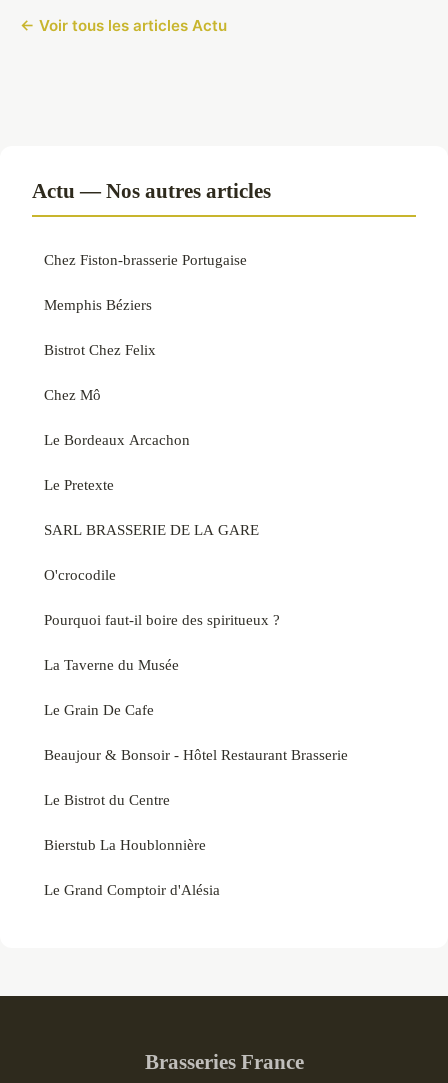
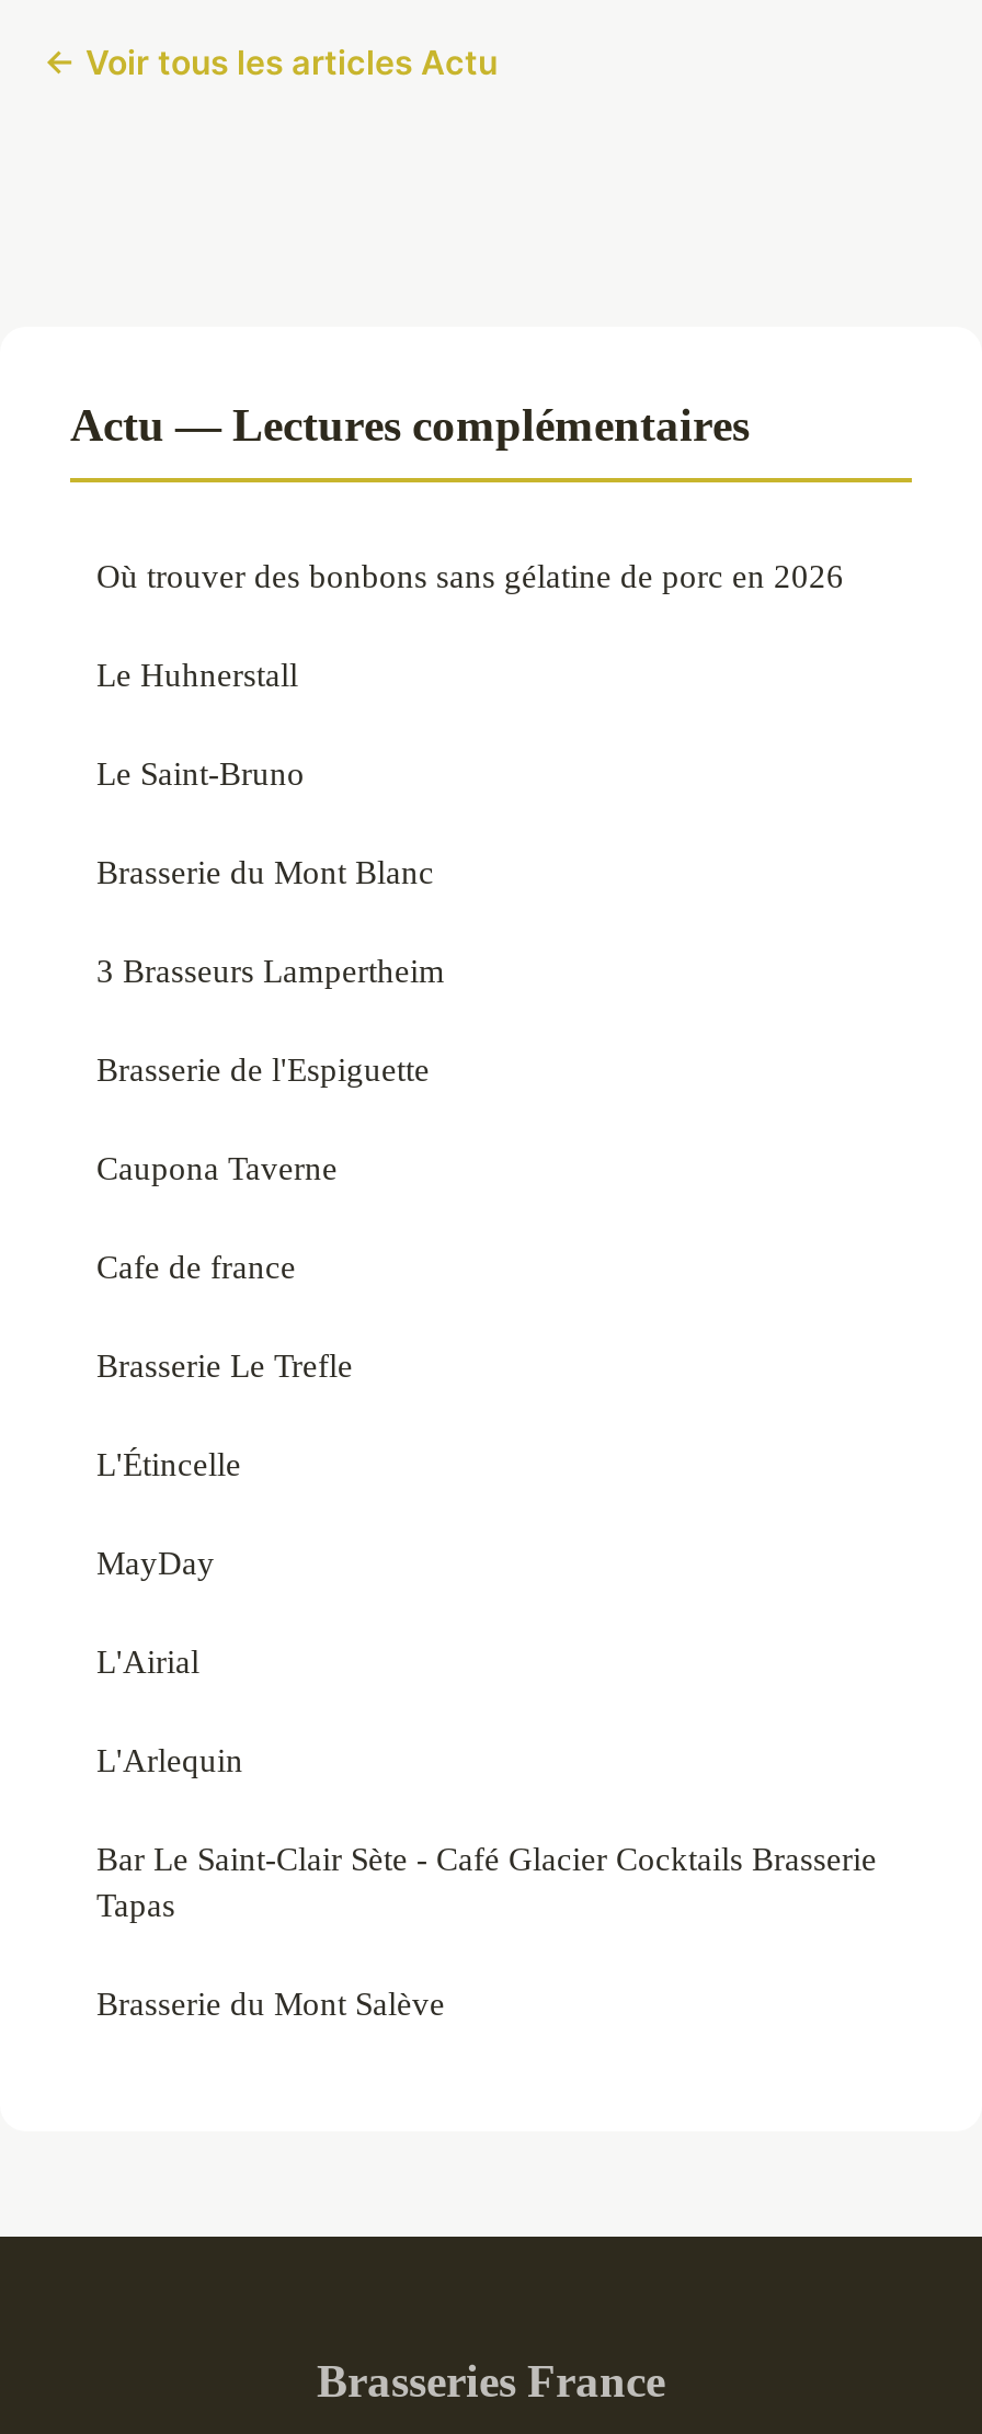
- Actu — Nos autres articles
+ Actu — Lectures complémentaires

- Chez Fiston-brasserie Portugaise
+ Où trouver des bonbons sans gélatine de porc en 2026

- Memphis Béziers
+ Le Huhnerstall

- Bistrot Chez Felix
+ Le Saint-Bruno

- Chez Mô
+ Brasserie du Mont Blanc

- Le Bordeaux Arcachon
+ 3 Brasseurs Lampertheim

- Le Pretexte
+ Brasserie de l'Espiguette

- SARL BRASSERIE DE LA GARE
+ Caupona Taverne

- O'crocodile
+ Cafe de france

- Pourquoi faut-il boire des spiritueux ?
+ Brasserie Le Trefle

- La Taverne du Musée
+ L'Étincelle

- Le Grain De Cafe
+ MayDay

- Beaujour & Bonsoir - Hôtel Restaurant Brasserie
+ L'Airial

- Le Bistrot du Centre
+ L'Arlequin

- Bierstub La Houblonnière
+ Bar Le Saint-Clair Sète - Café Glacier Cocktails Brasserie
+ Tapas

- Le Grand Comptoir d'Alésia
+ Brasserie du Mont Salève
